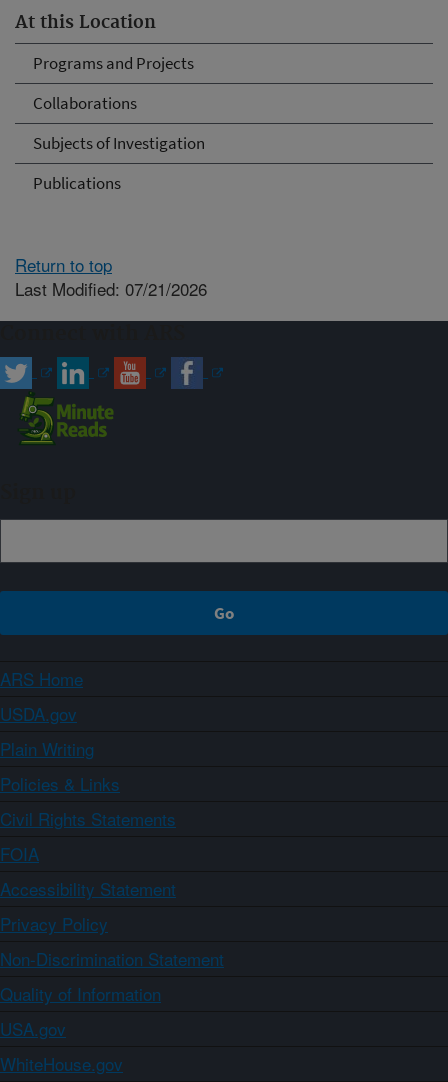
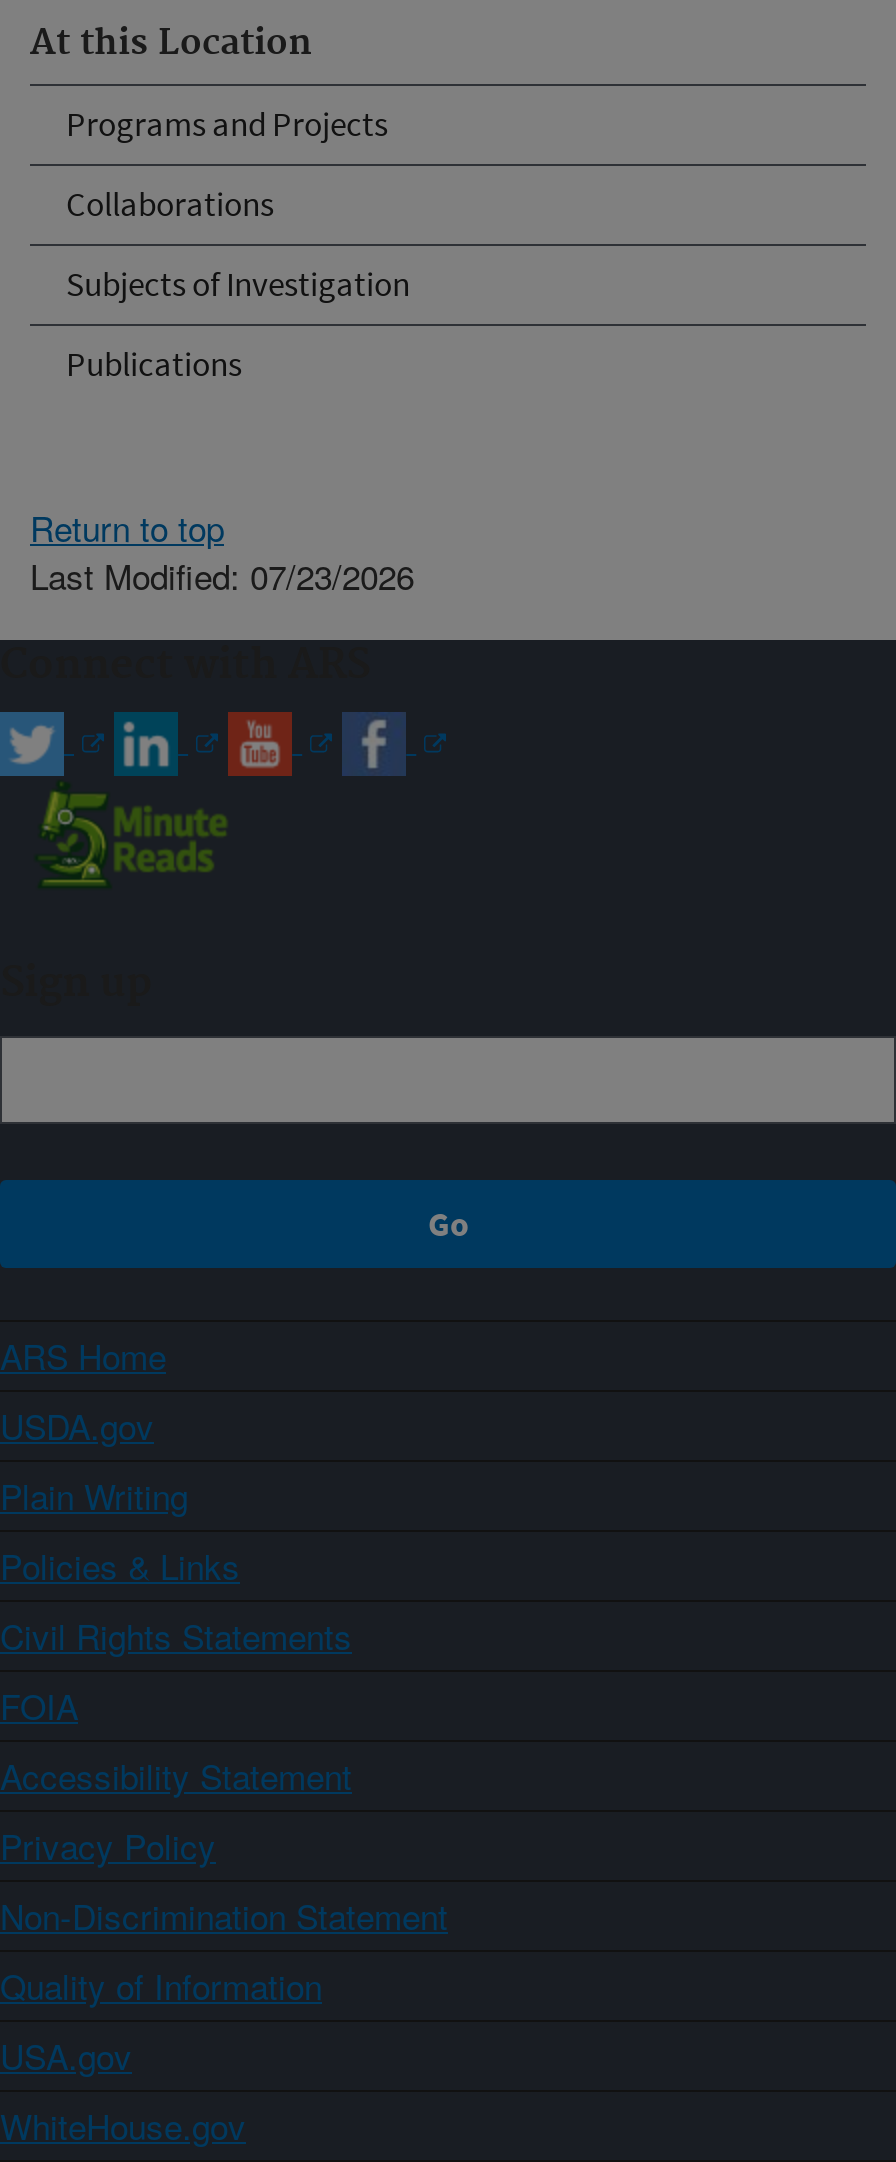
- Last Modified: 07/21/2026
+ Last Modified: 07/23/2026
